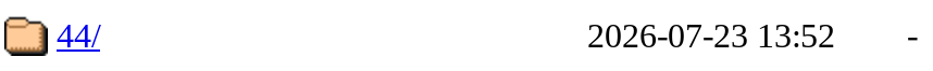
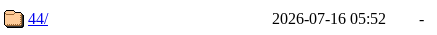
- 2026-07-23 13:52
+ 2026-07-16 05:52
